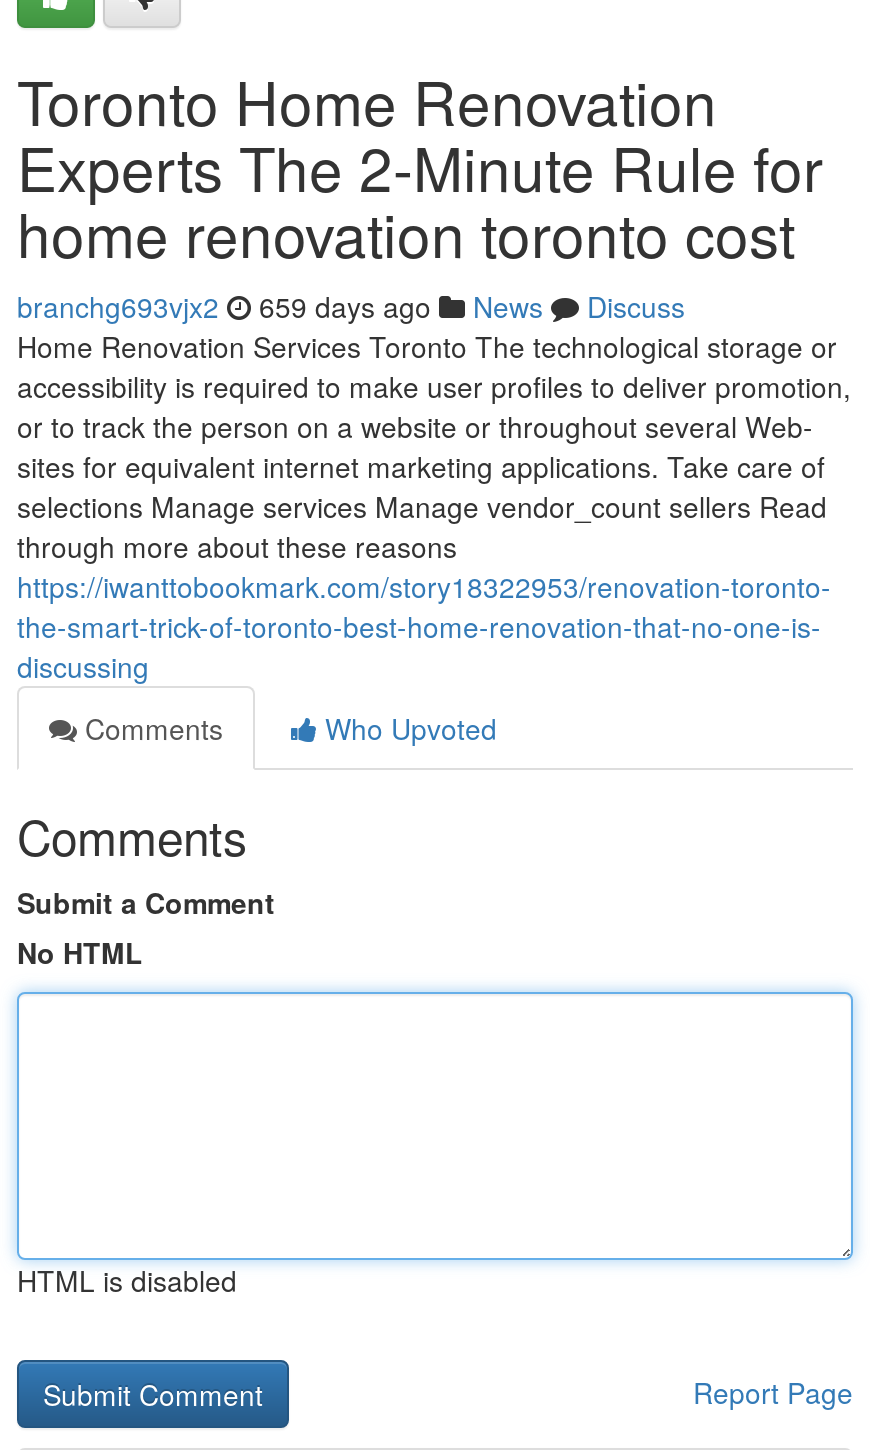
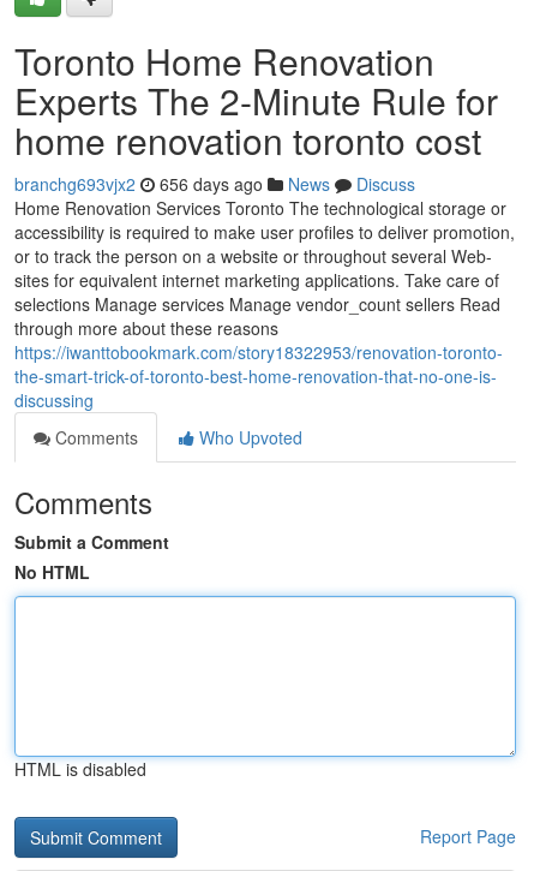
- branchg693vjx2 659 days ago News Discuss
+ branchg693vjx2 656 days ago News Discuss
